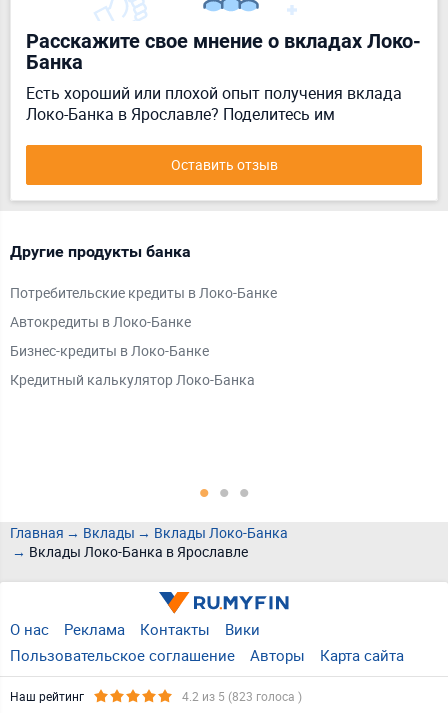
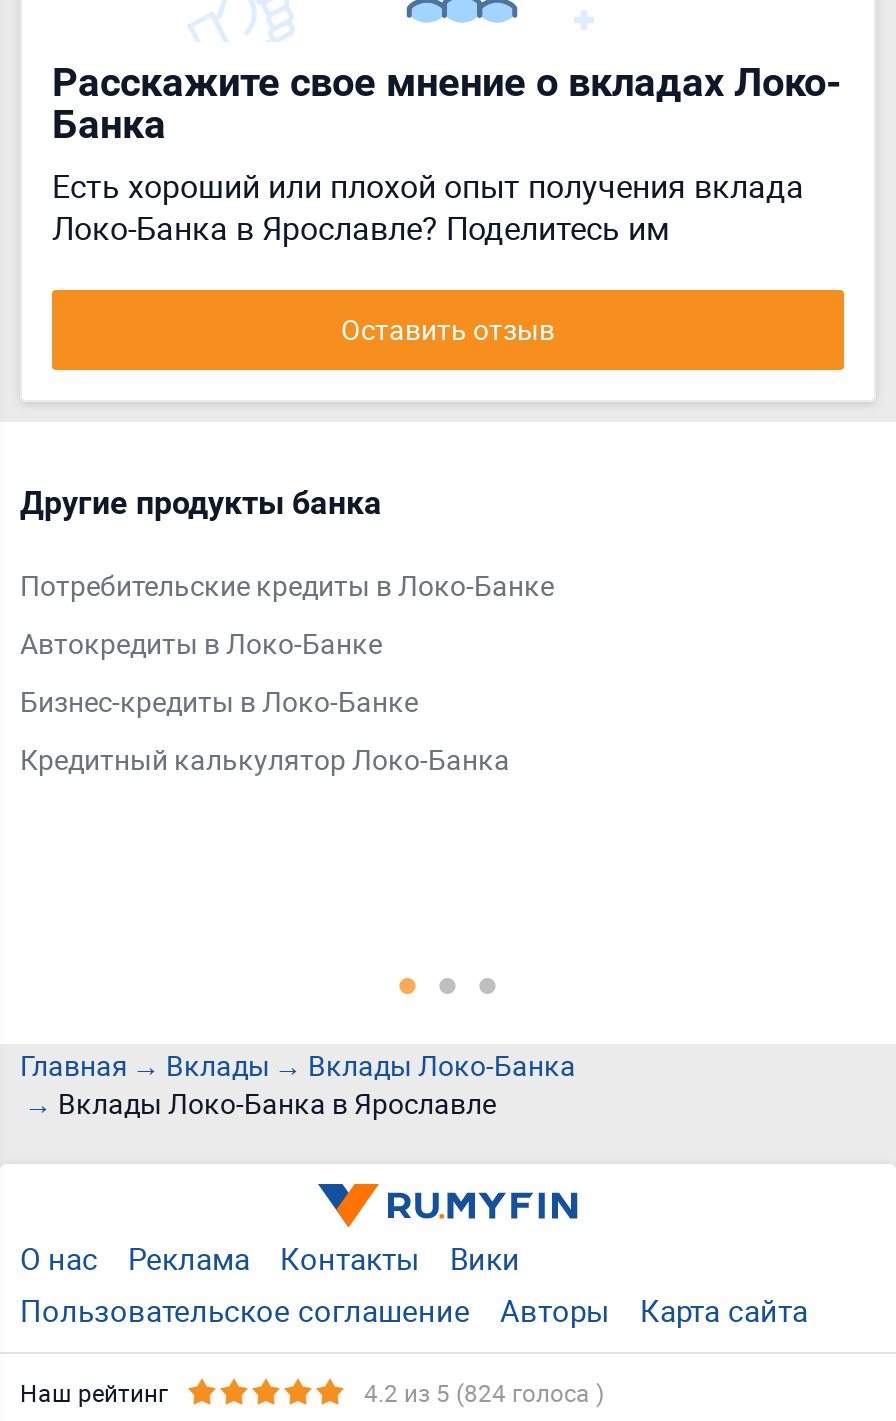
- 4.2 из 5 (823 голоса )
+ 4.2 из 5 (824 голоса )
